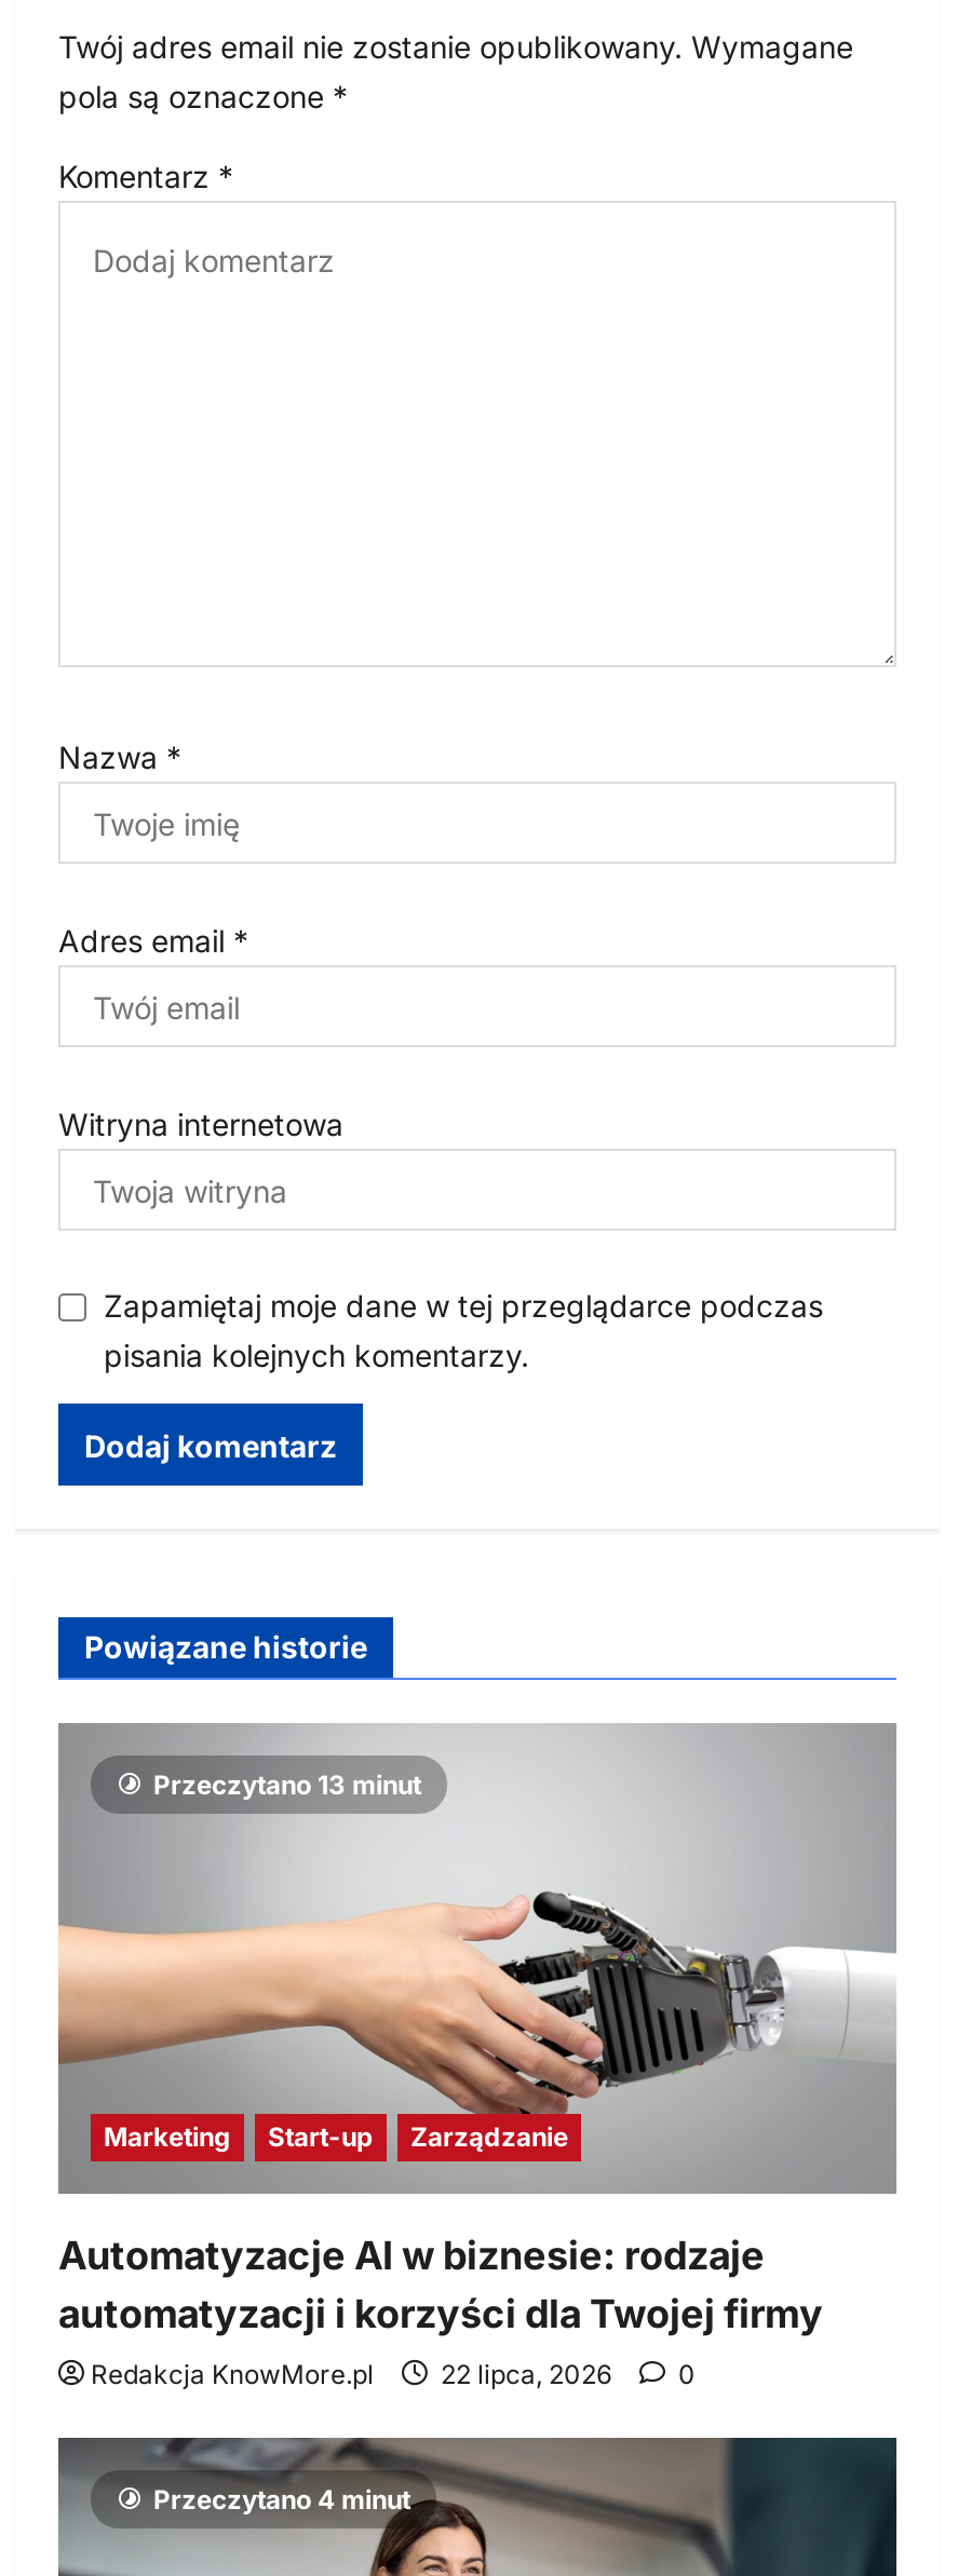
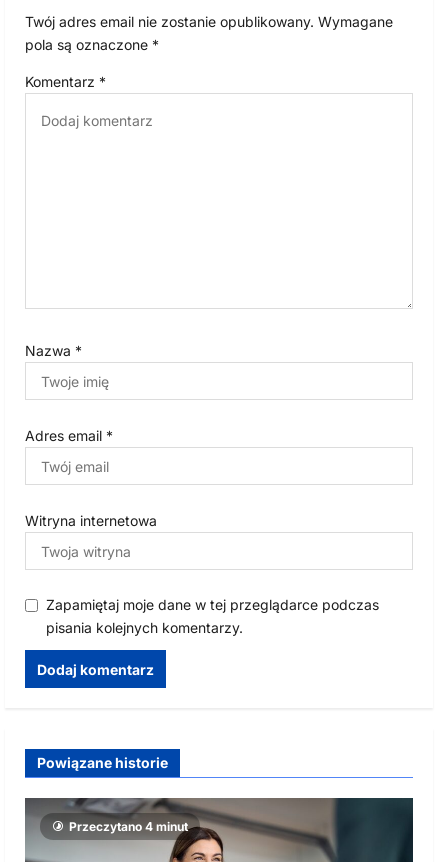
- [image]
- Przeczytano 13 minut

- Marketing
- Start-up
- Zarządzanie
- Automatyzacje AI w biznesie: rodzaje
- automatyzacji i korzyści dla Twojej firmy
- Redakcja KnowMore.pl
- 22 lipca, 2026
- 0
